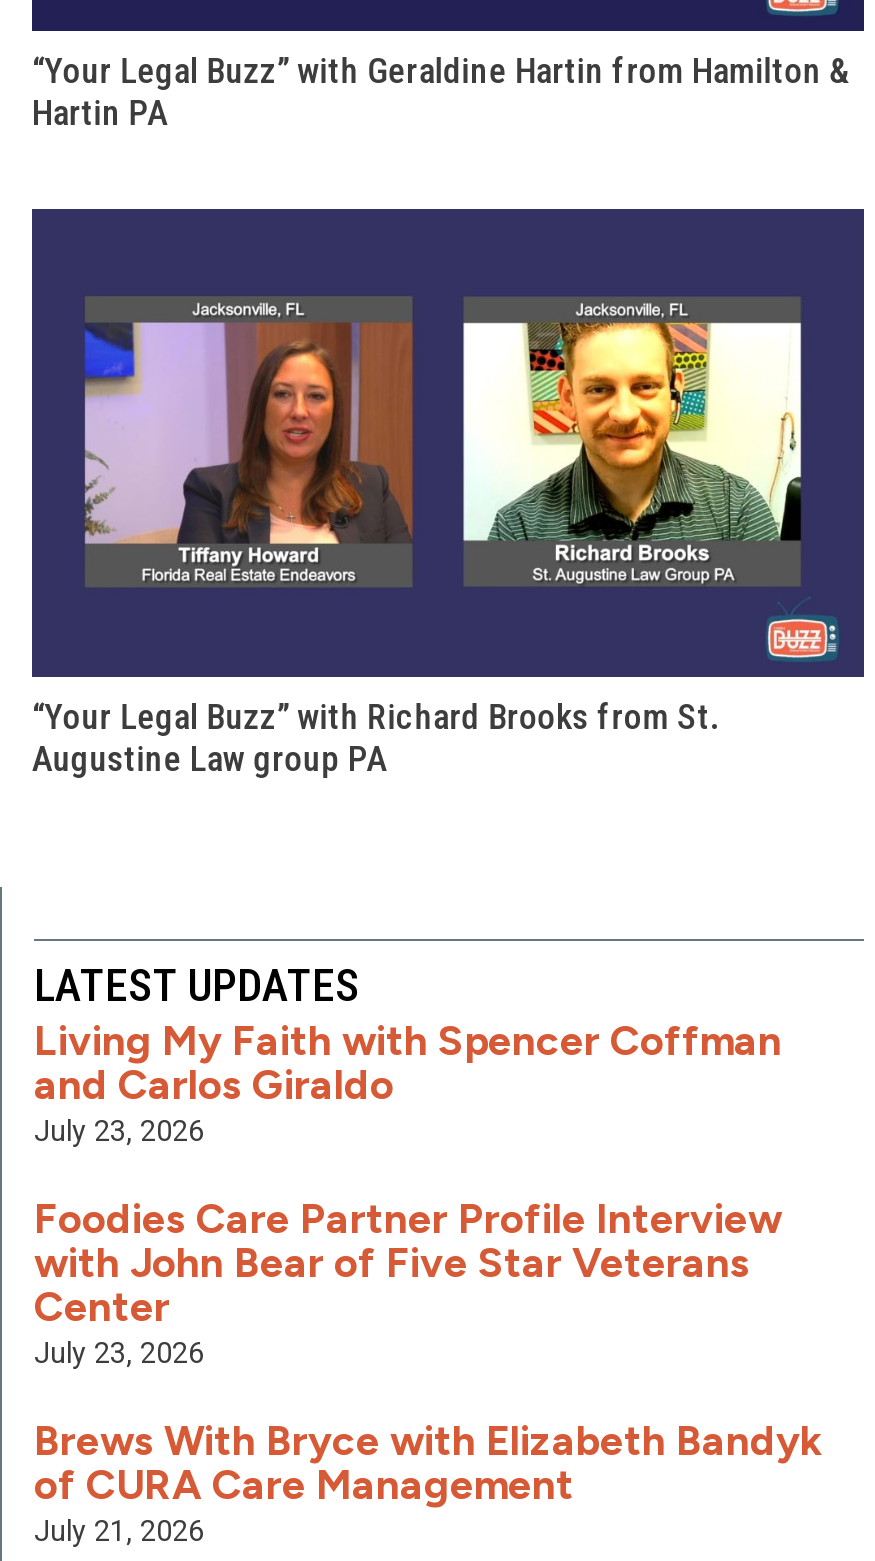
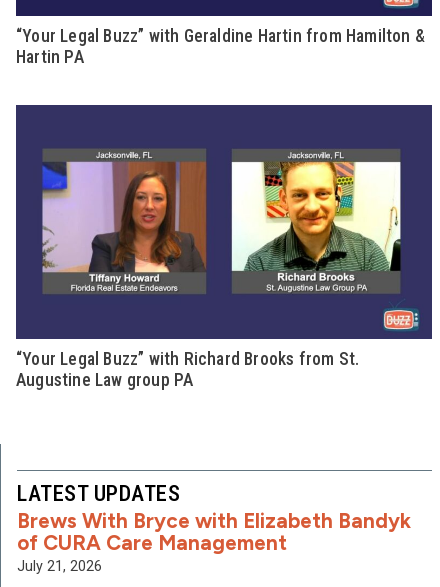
- Living My Faith with Spencer Coffman
- and Carlos Giraldo
- July 23, 2026
- Foodies Care Partner Profile Interview
- with John Bear of Five Star Veterans
- Center
- July 23, 2026
